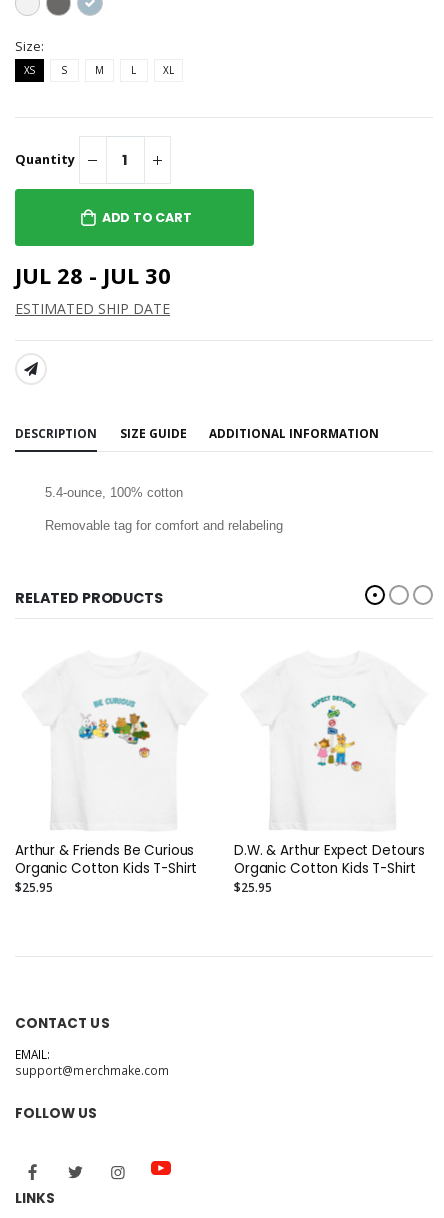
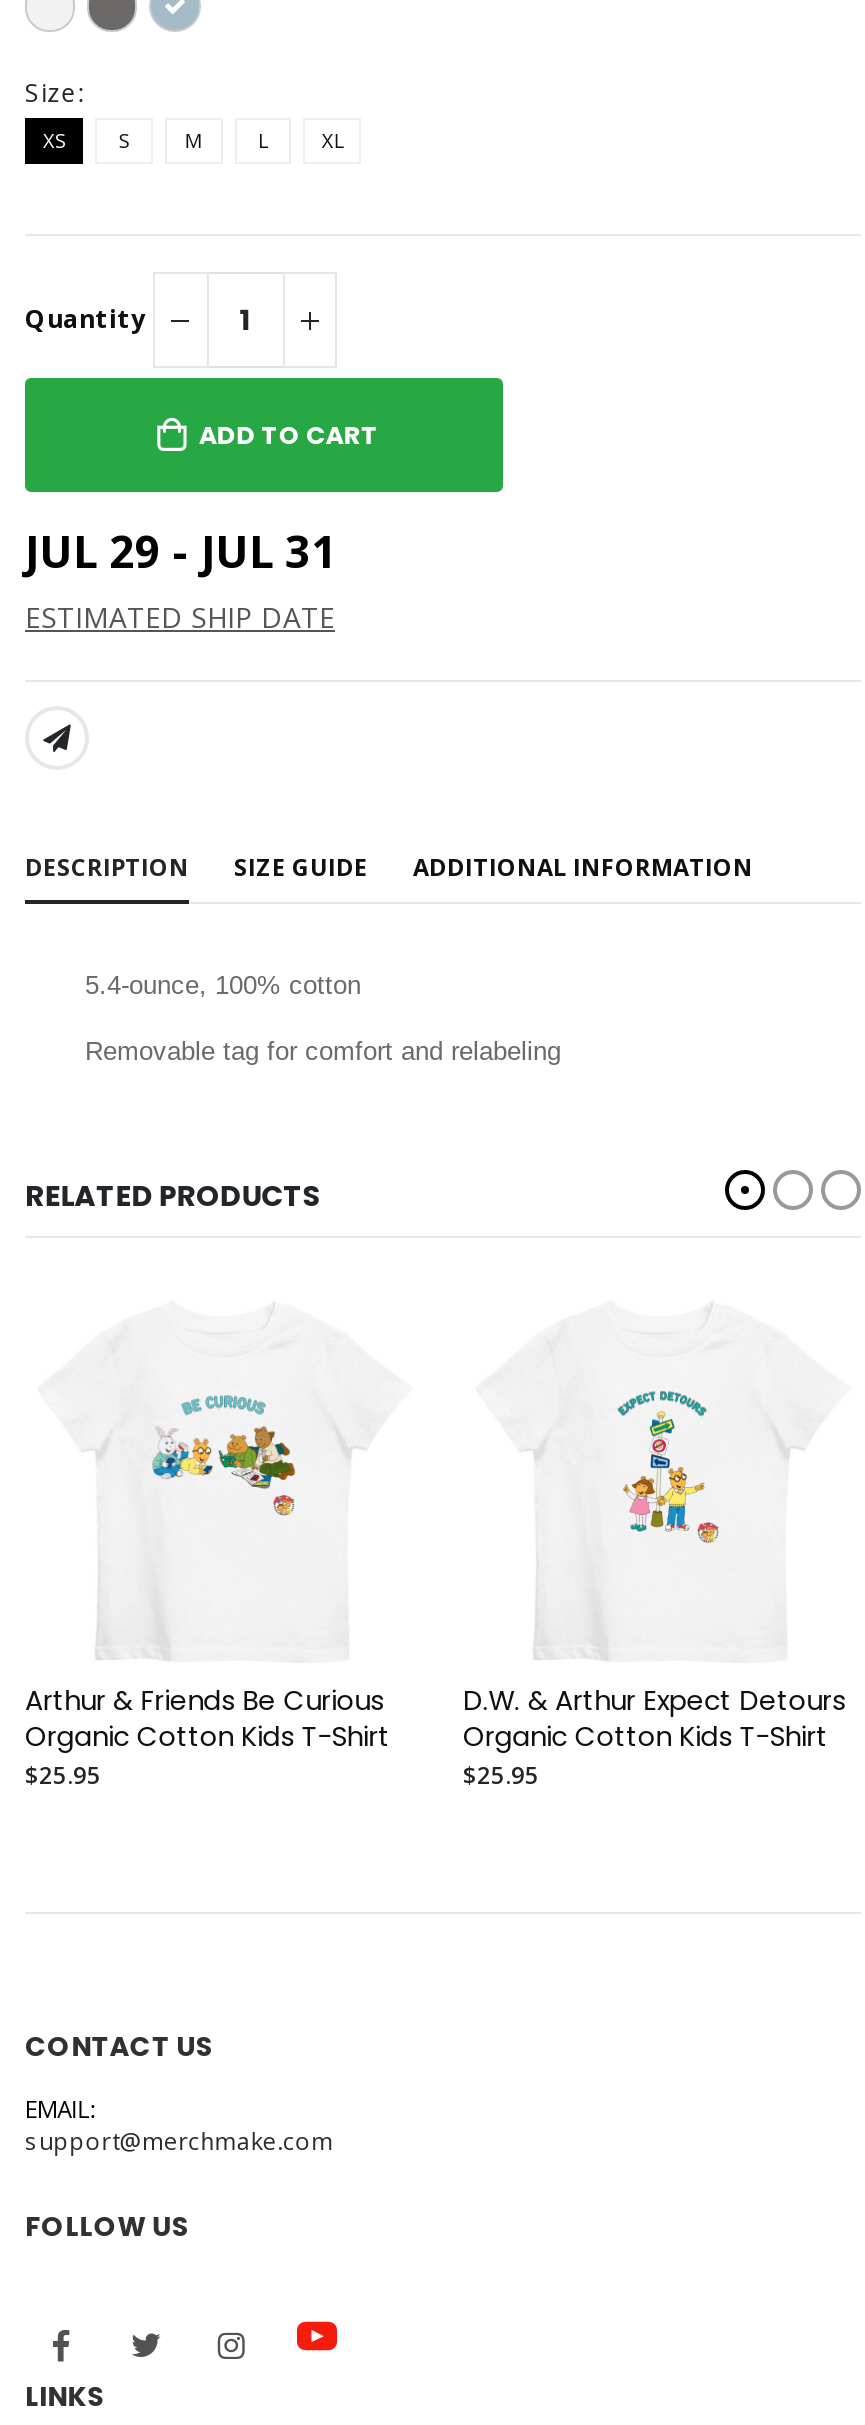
- JUL 28 - JUL 30
+ JUL 29 - JUL 31
